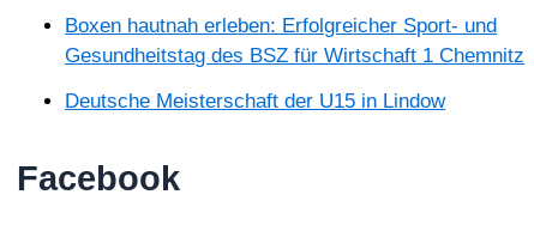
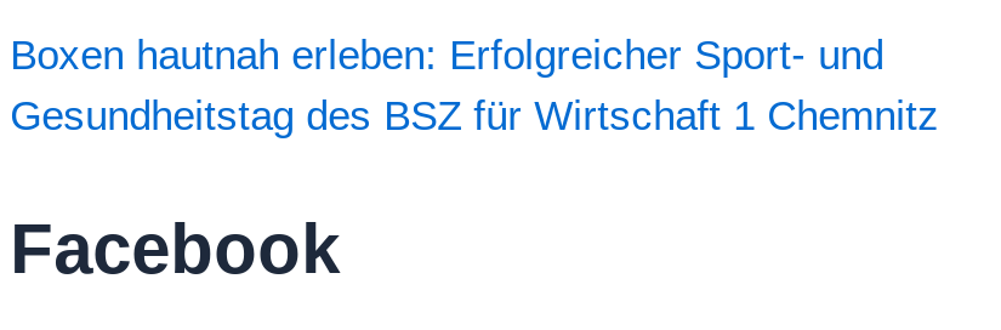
- Deutsche Meisterschaft der U15 in Lindow
